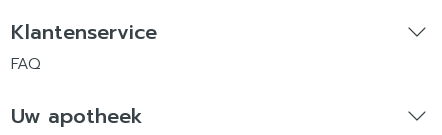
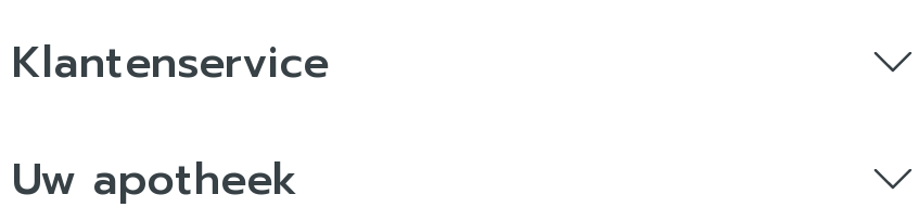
- FAQ
